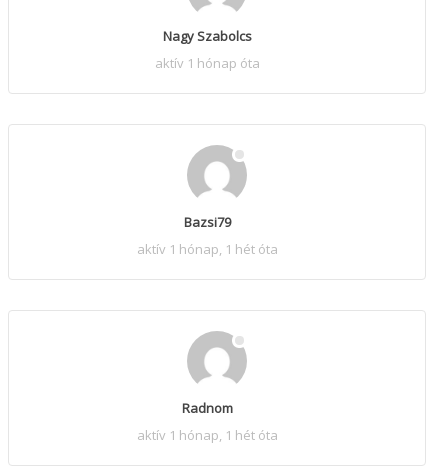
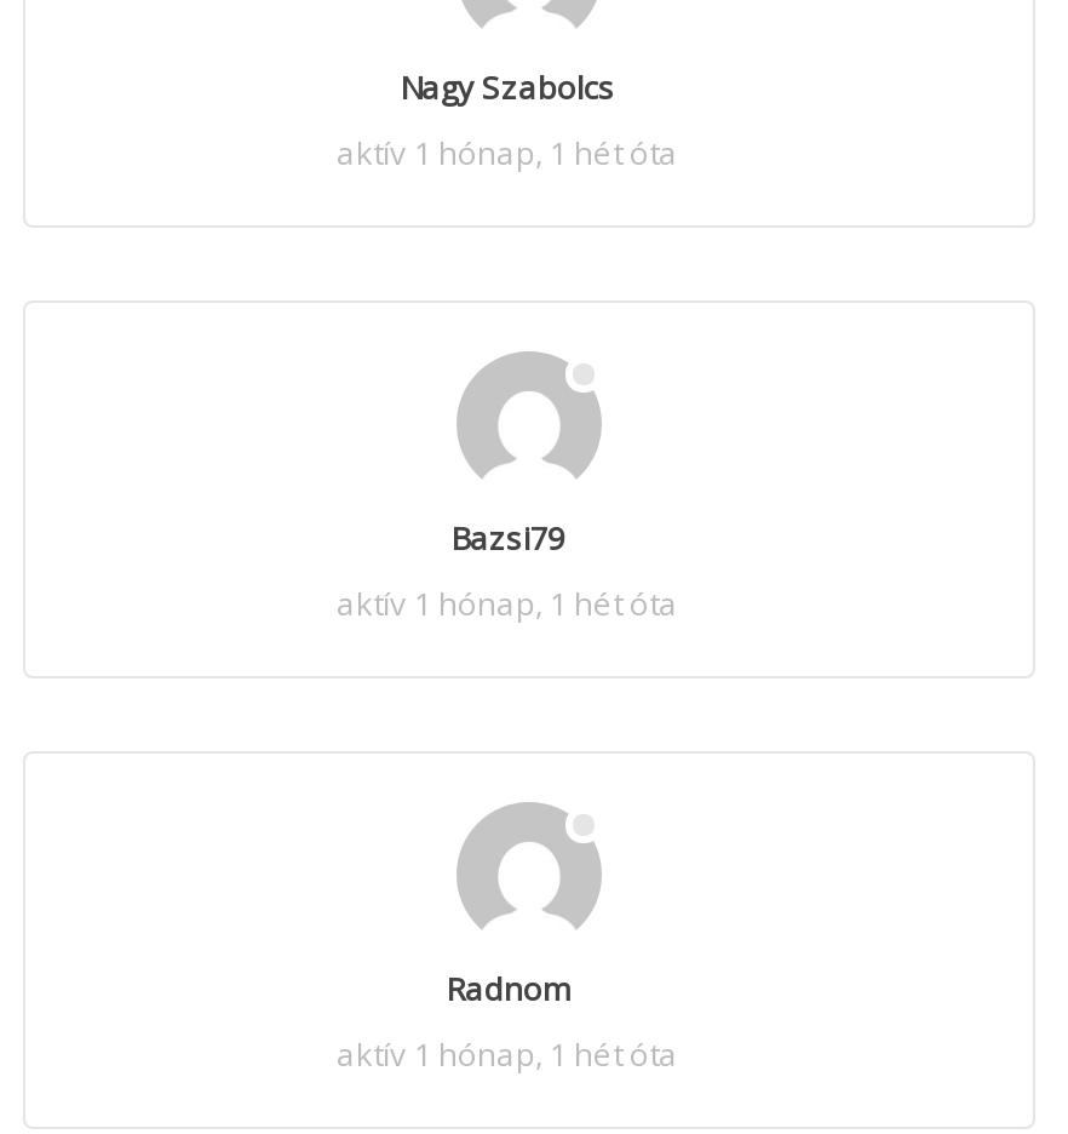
- aktív 1 hónap óta
+ aktív 1 hónap, 1 hét óta
